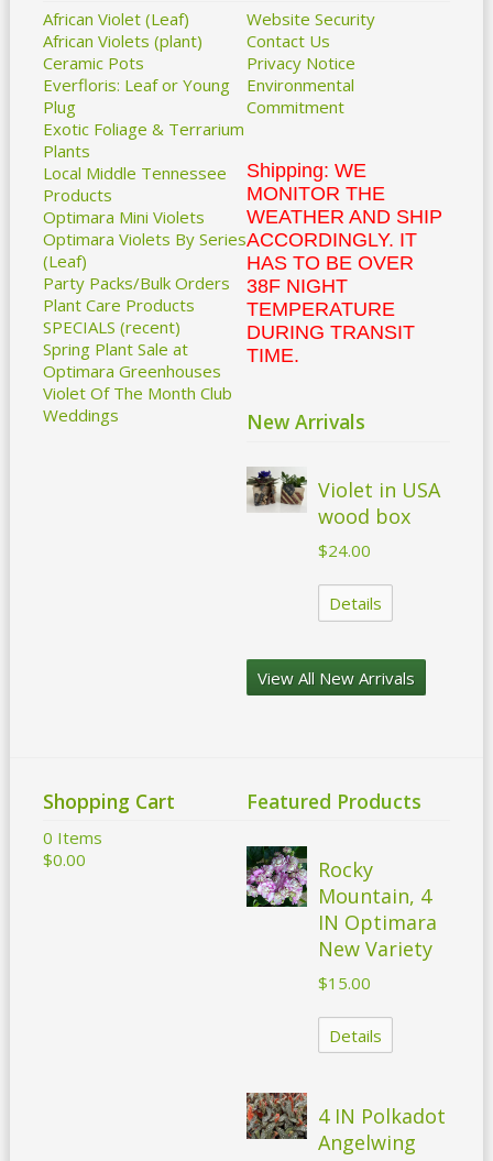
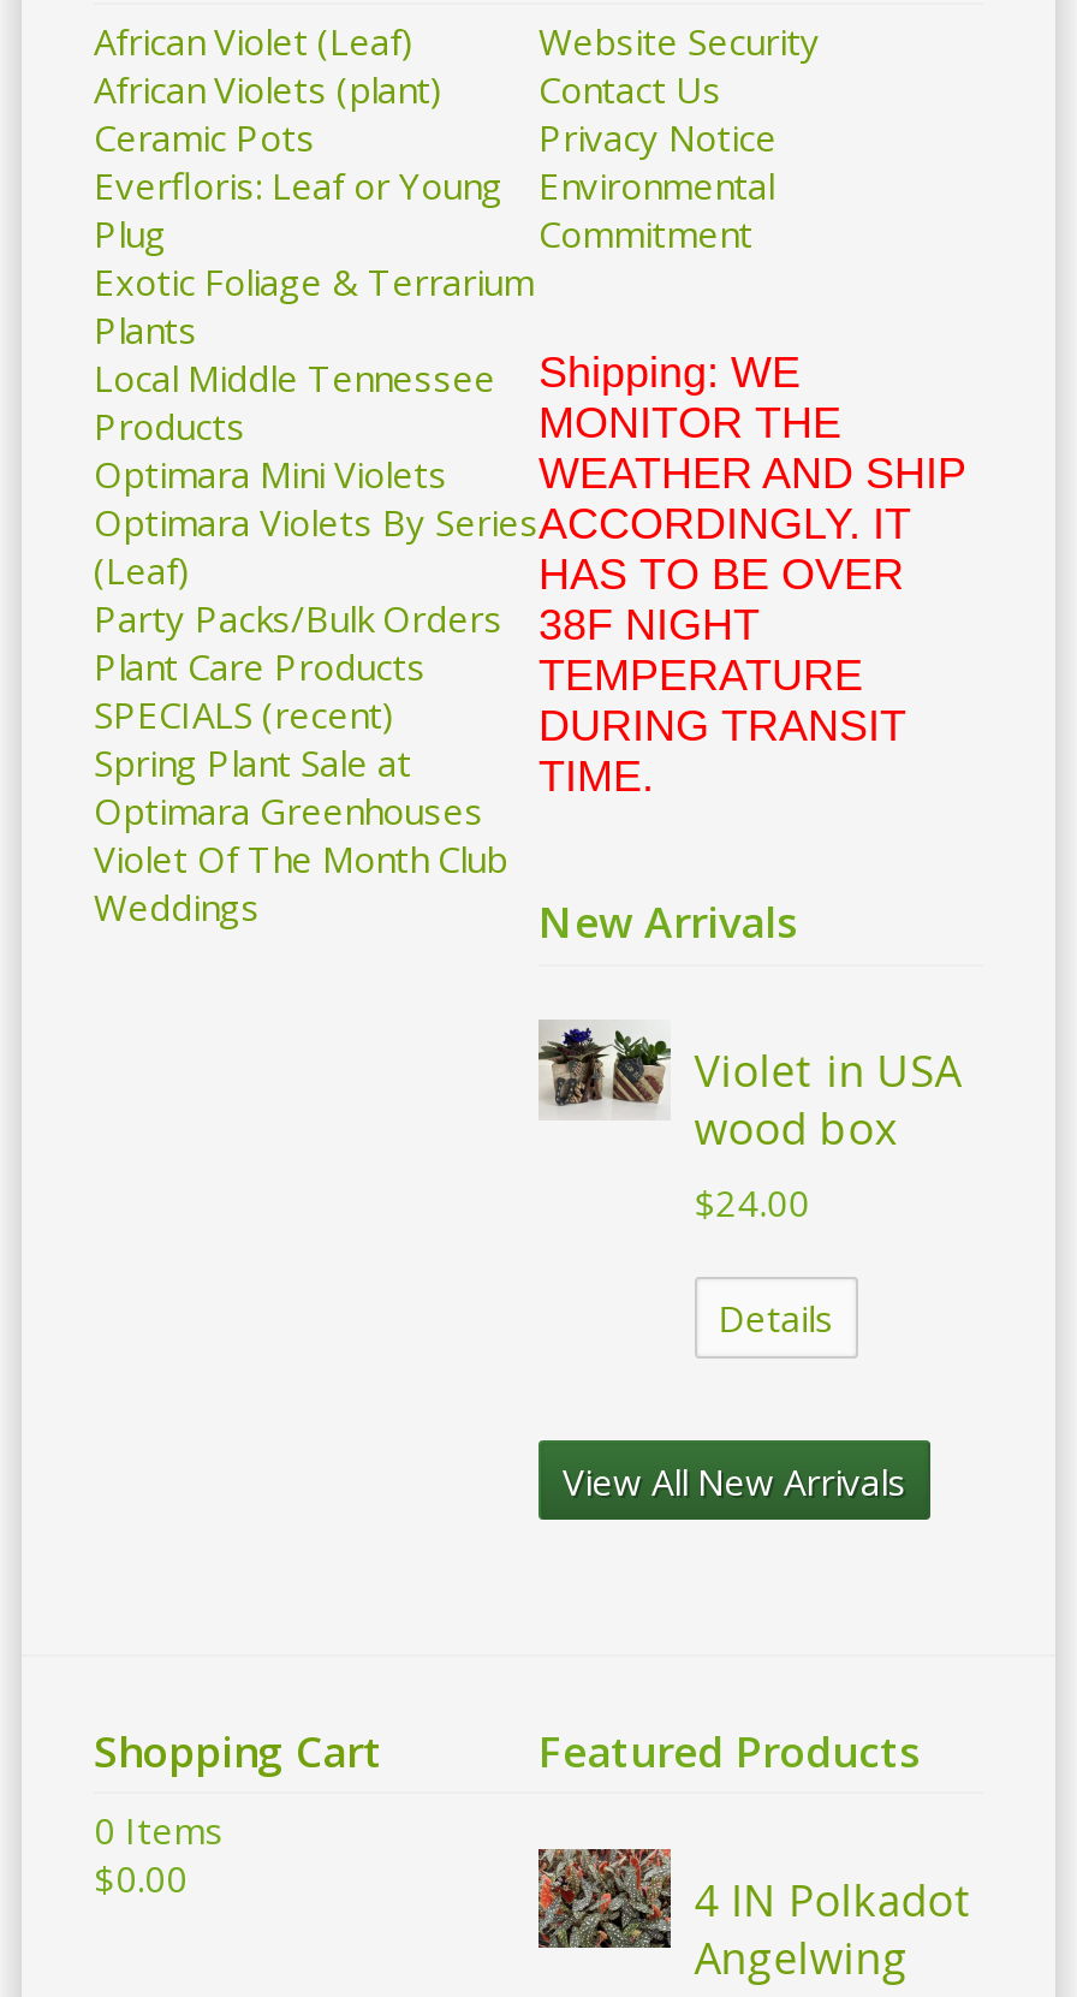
- [image]
- Rocky
- Mountain, 4
- IN Optimara
- New Variety
- $15.00
- Details
